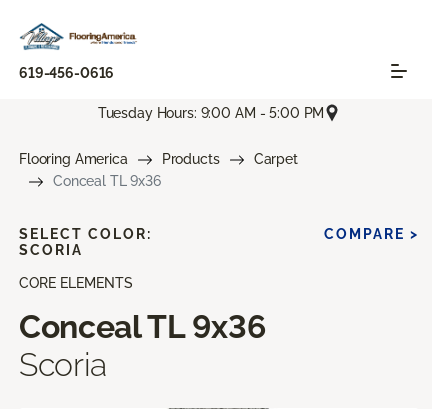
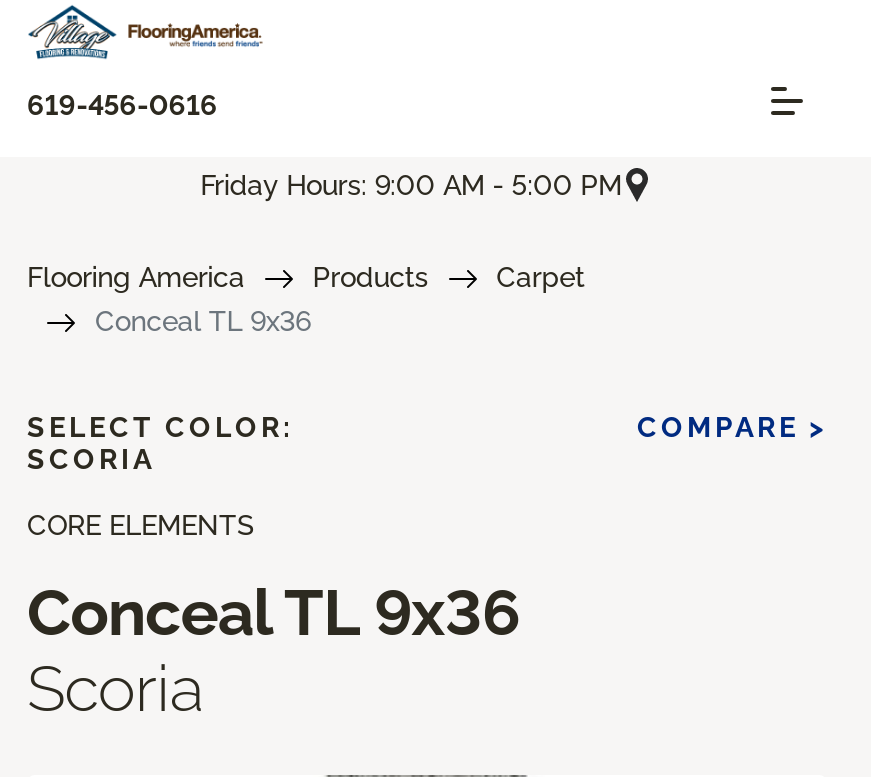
- Tuesday Hours: 9:00 AM - 5:00 PM
+ Friday Hours: 9:00 AM - 5:00 PM
